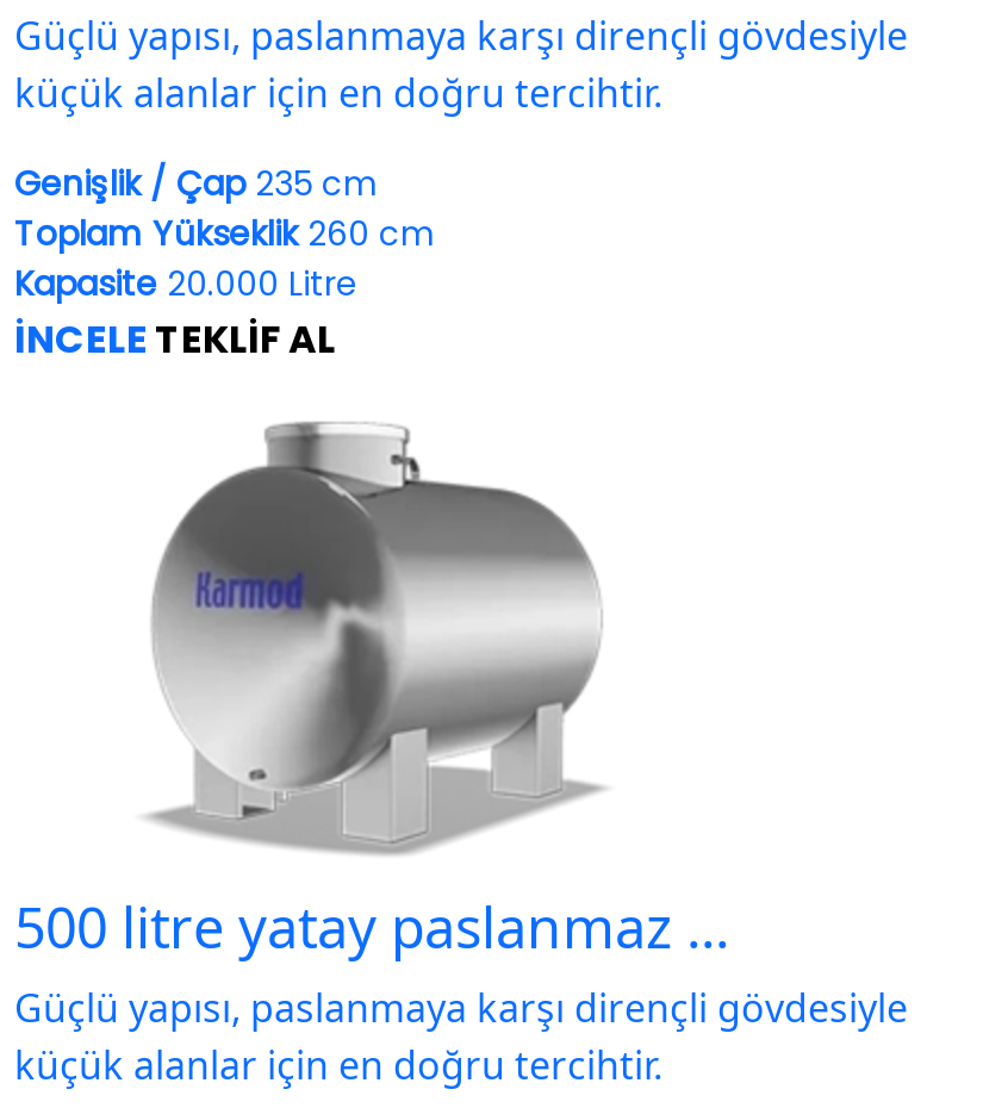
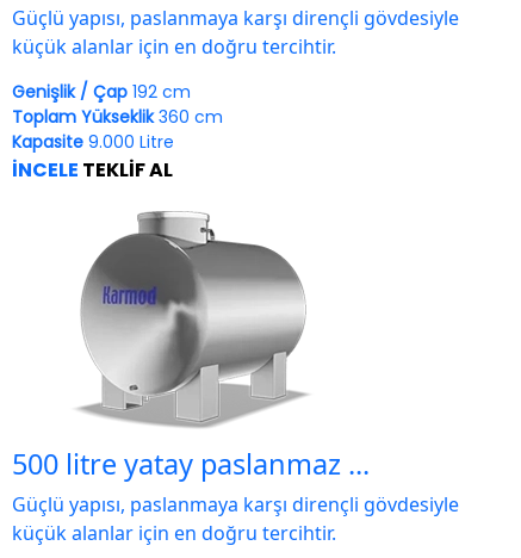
- Genişlik / Çap 235 cm
+ Genişlik / Çap 192 cm

- Toplam Yükseklik 260 cm
+ Toplam Yükseklik 360 cm

- Kapasite 20.000 Litre
+ Kapasite 9.000 Litre
